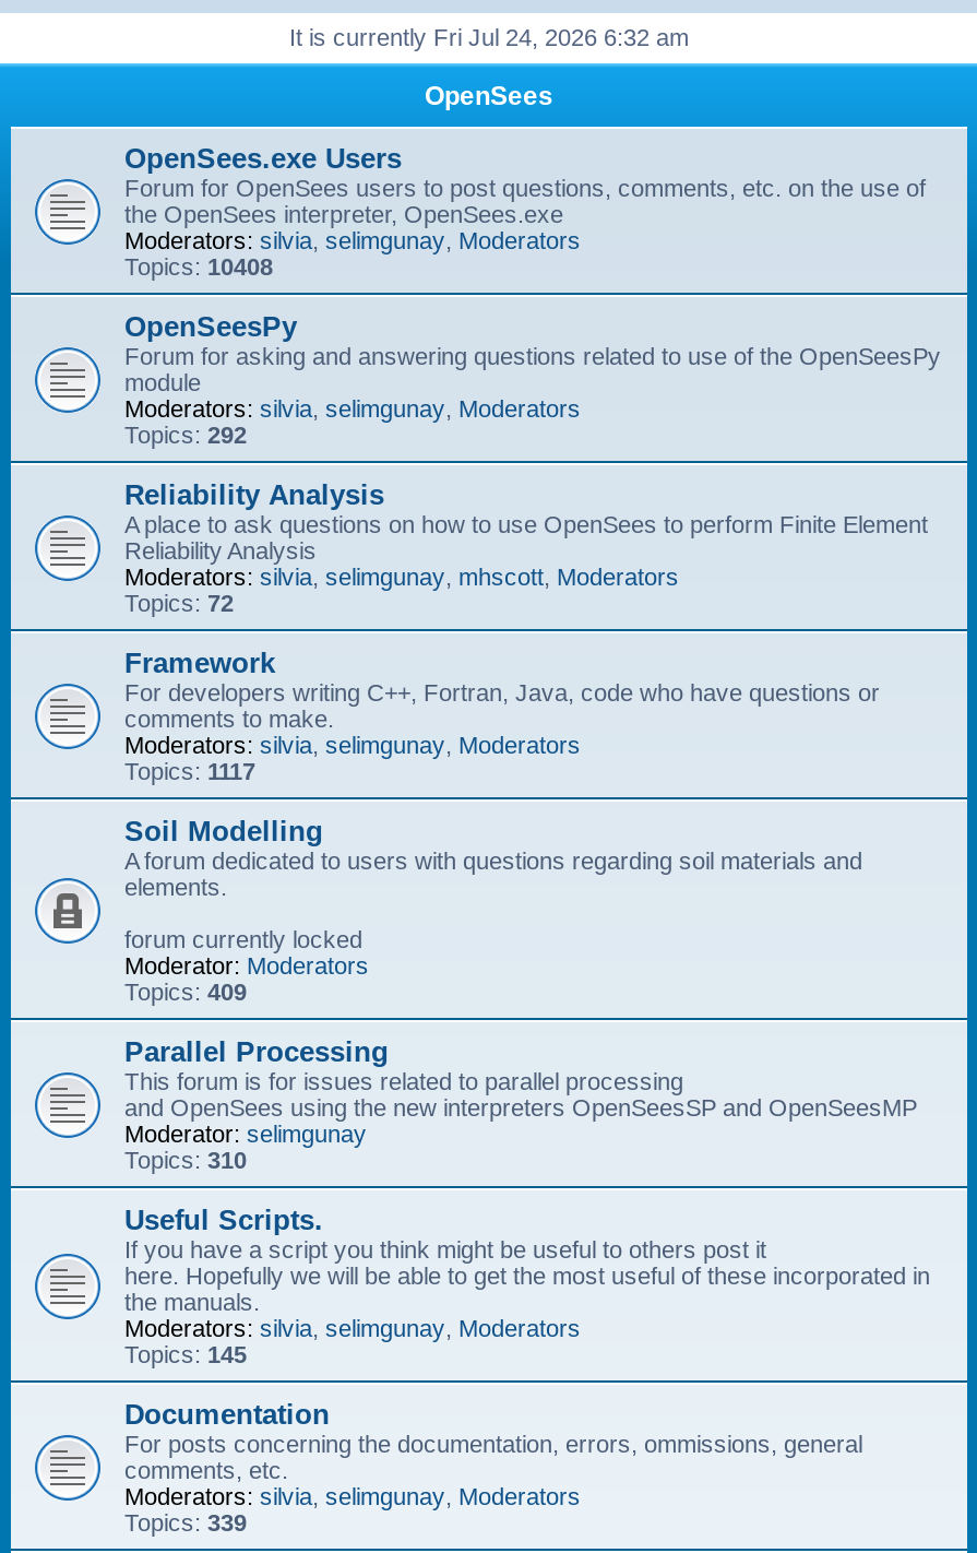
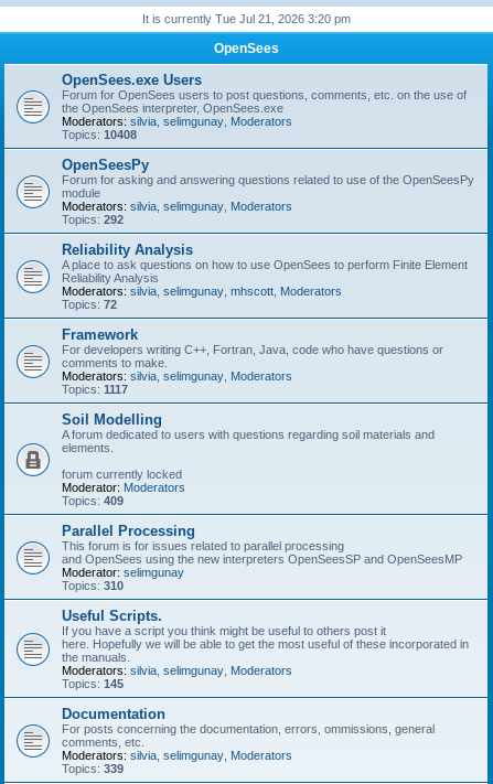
- It is currently Fri Jul 24, 2026 6:32 am
+ It is currently Tue Jul 21, 2026 3:20 pm
